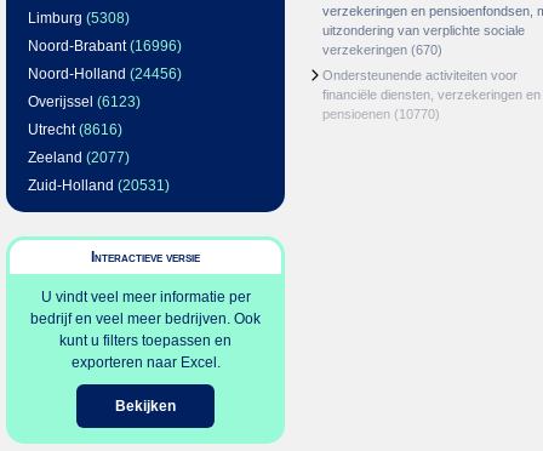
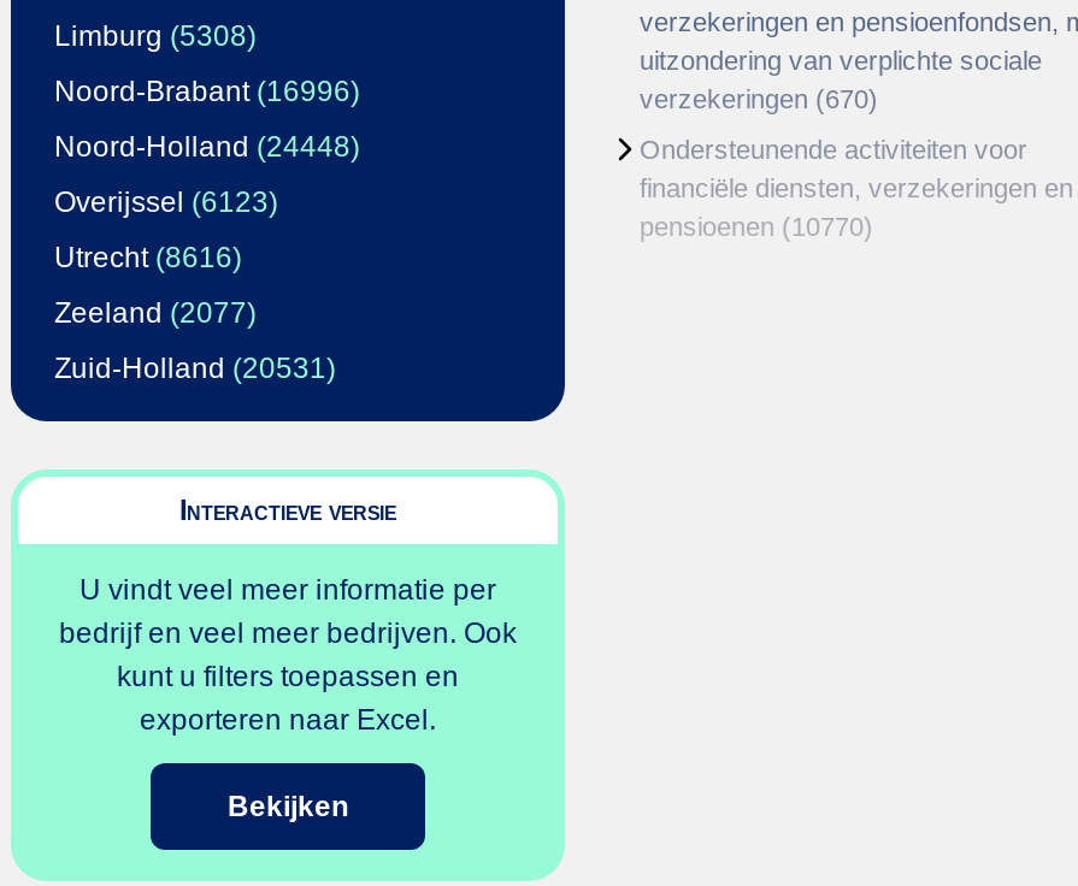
- Noord-Holland (24456)
+ Noord-Holland (24448)
